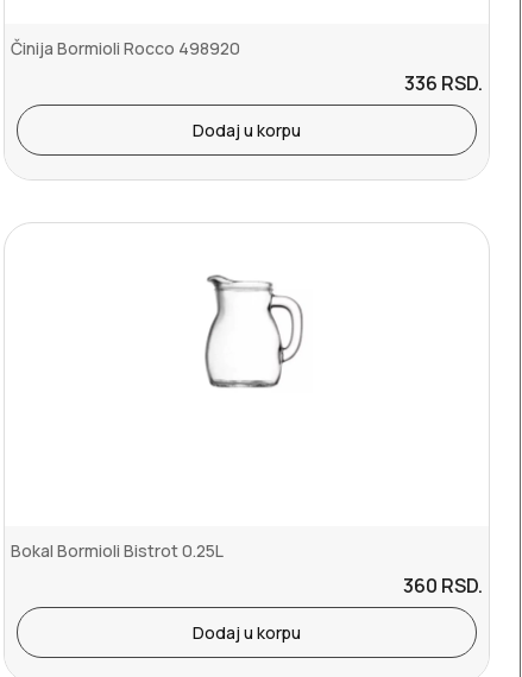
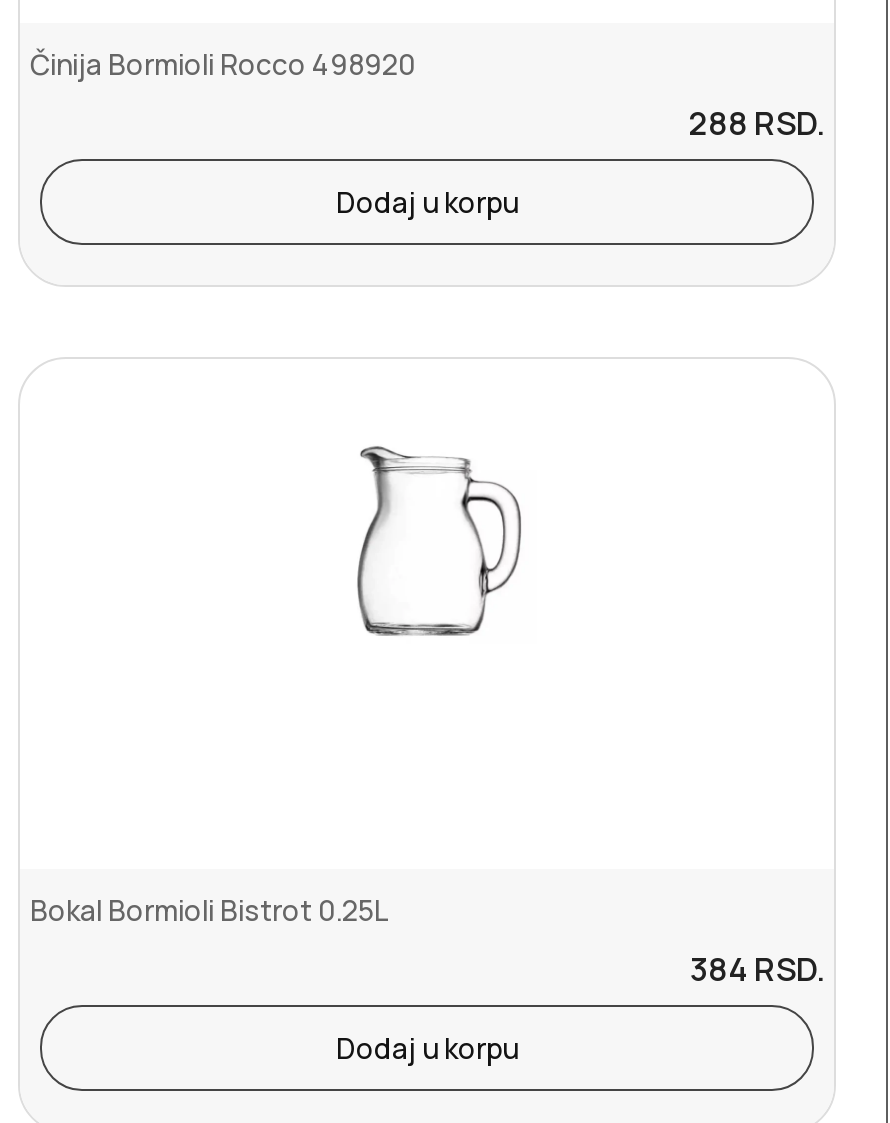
- 336 RSD.
+ 288 RSD.

- 360 RSD.
+ 384 RSD.
